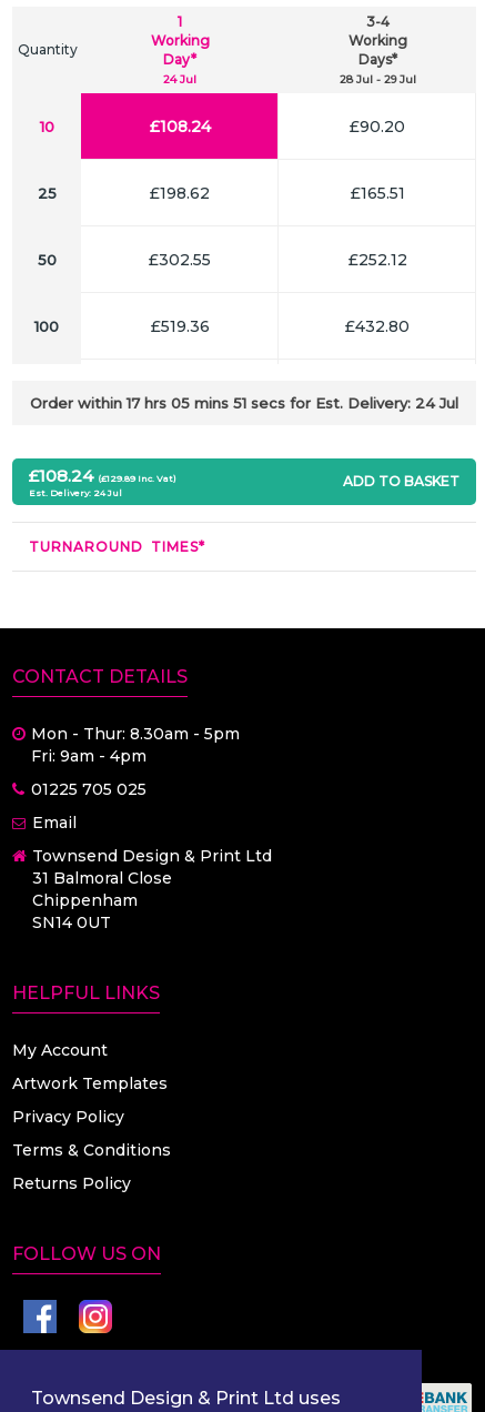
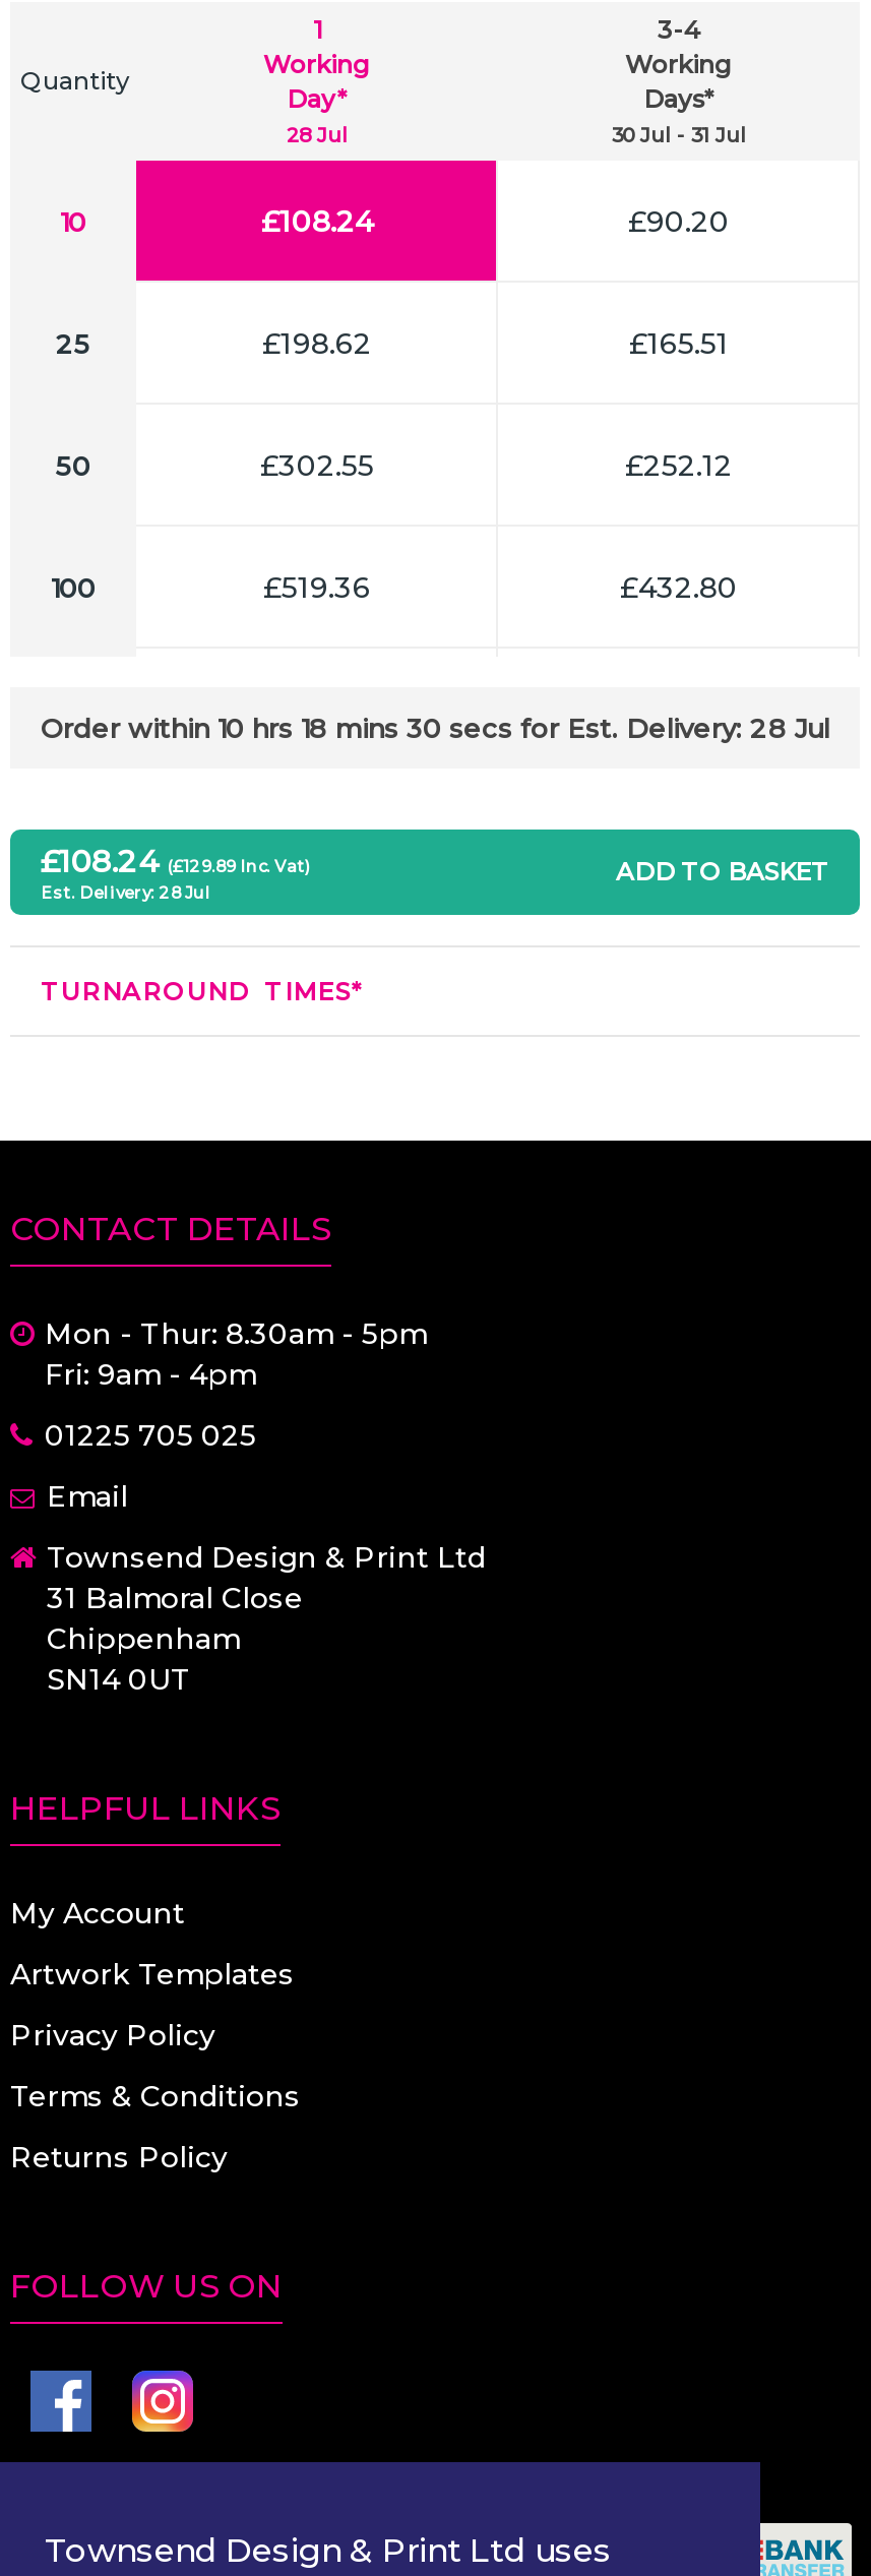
- 24 Jul
+ 28 Jul

- 28 Jul - 29 Jul
+ 30 Jul - 31 Jul

- Order within 17 hrs 05 mins 51 secs for Est. Delivery: 24 Jul
+ Order within 10 hrs 18 mins 30 secs for Est. Delivery: 28 Jul

- Est. Delivery: 24 Jul
+ Est. Delivery: 28 Jul
